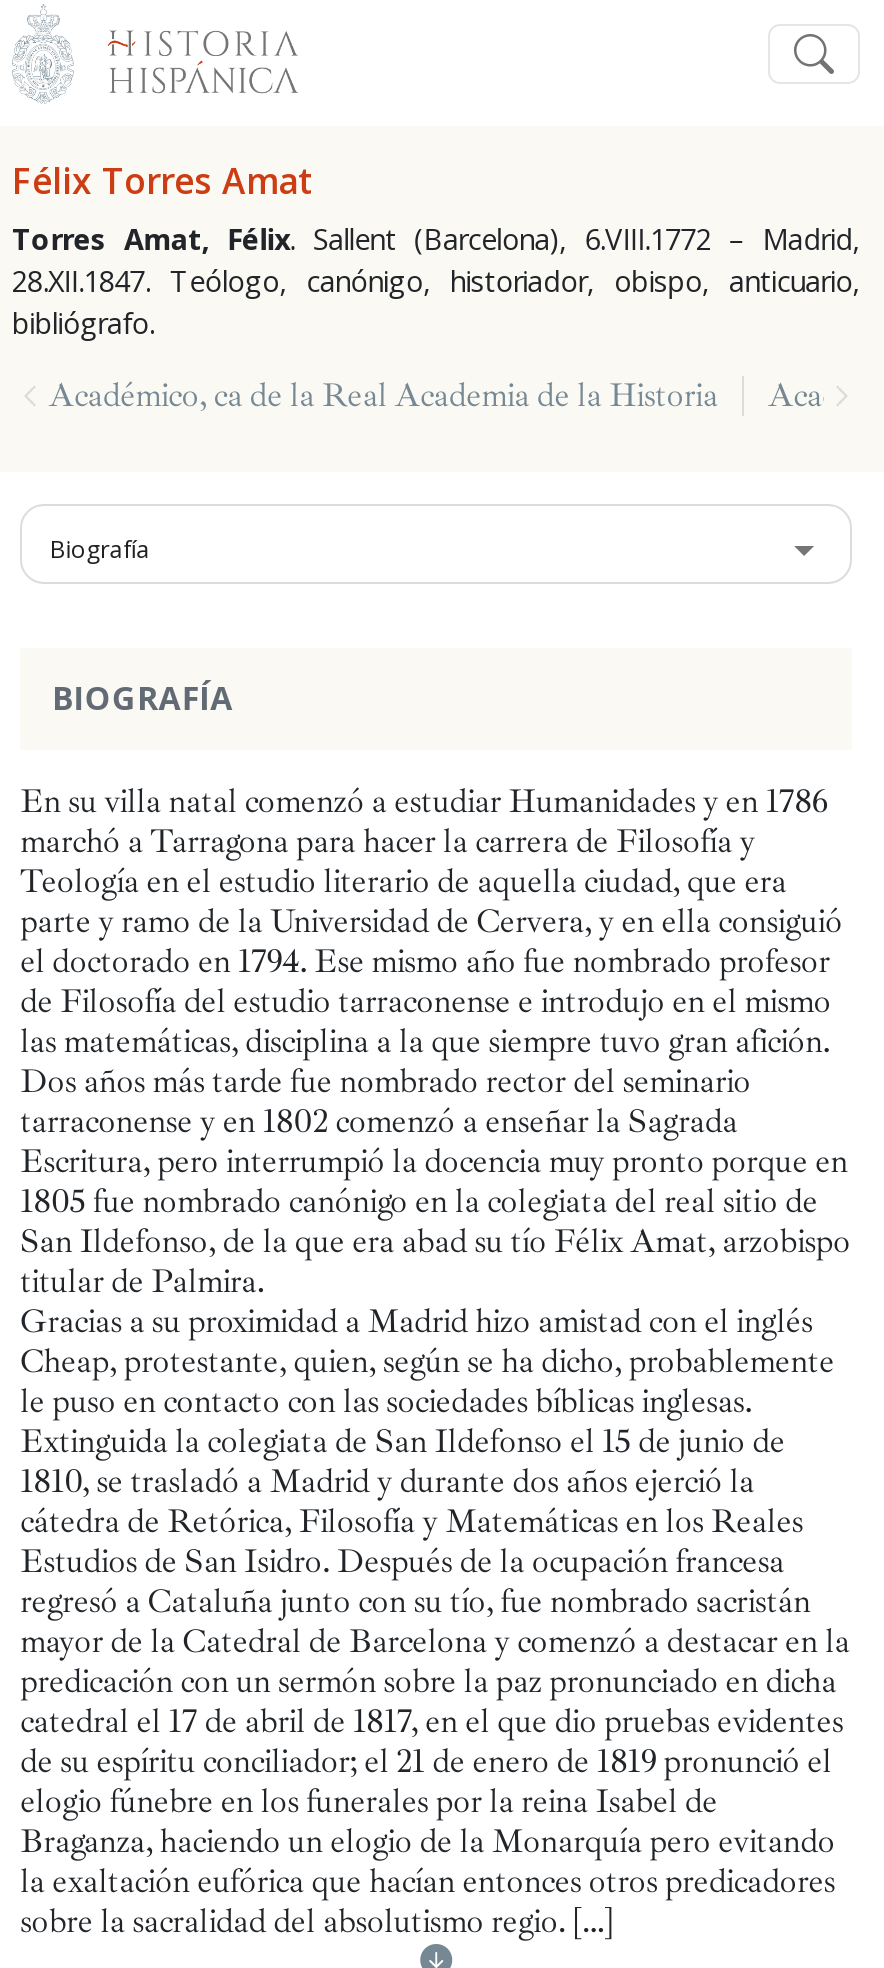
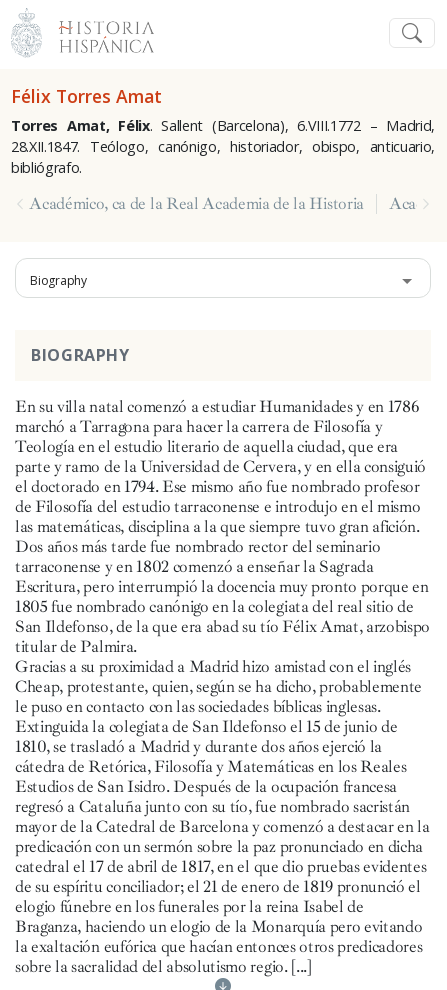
- Biografía
+ Biography

- BIOGRAFÍA
+ BIOGRAPHY
